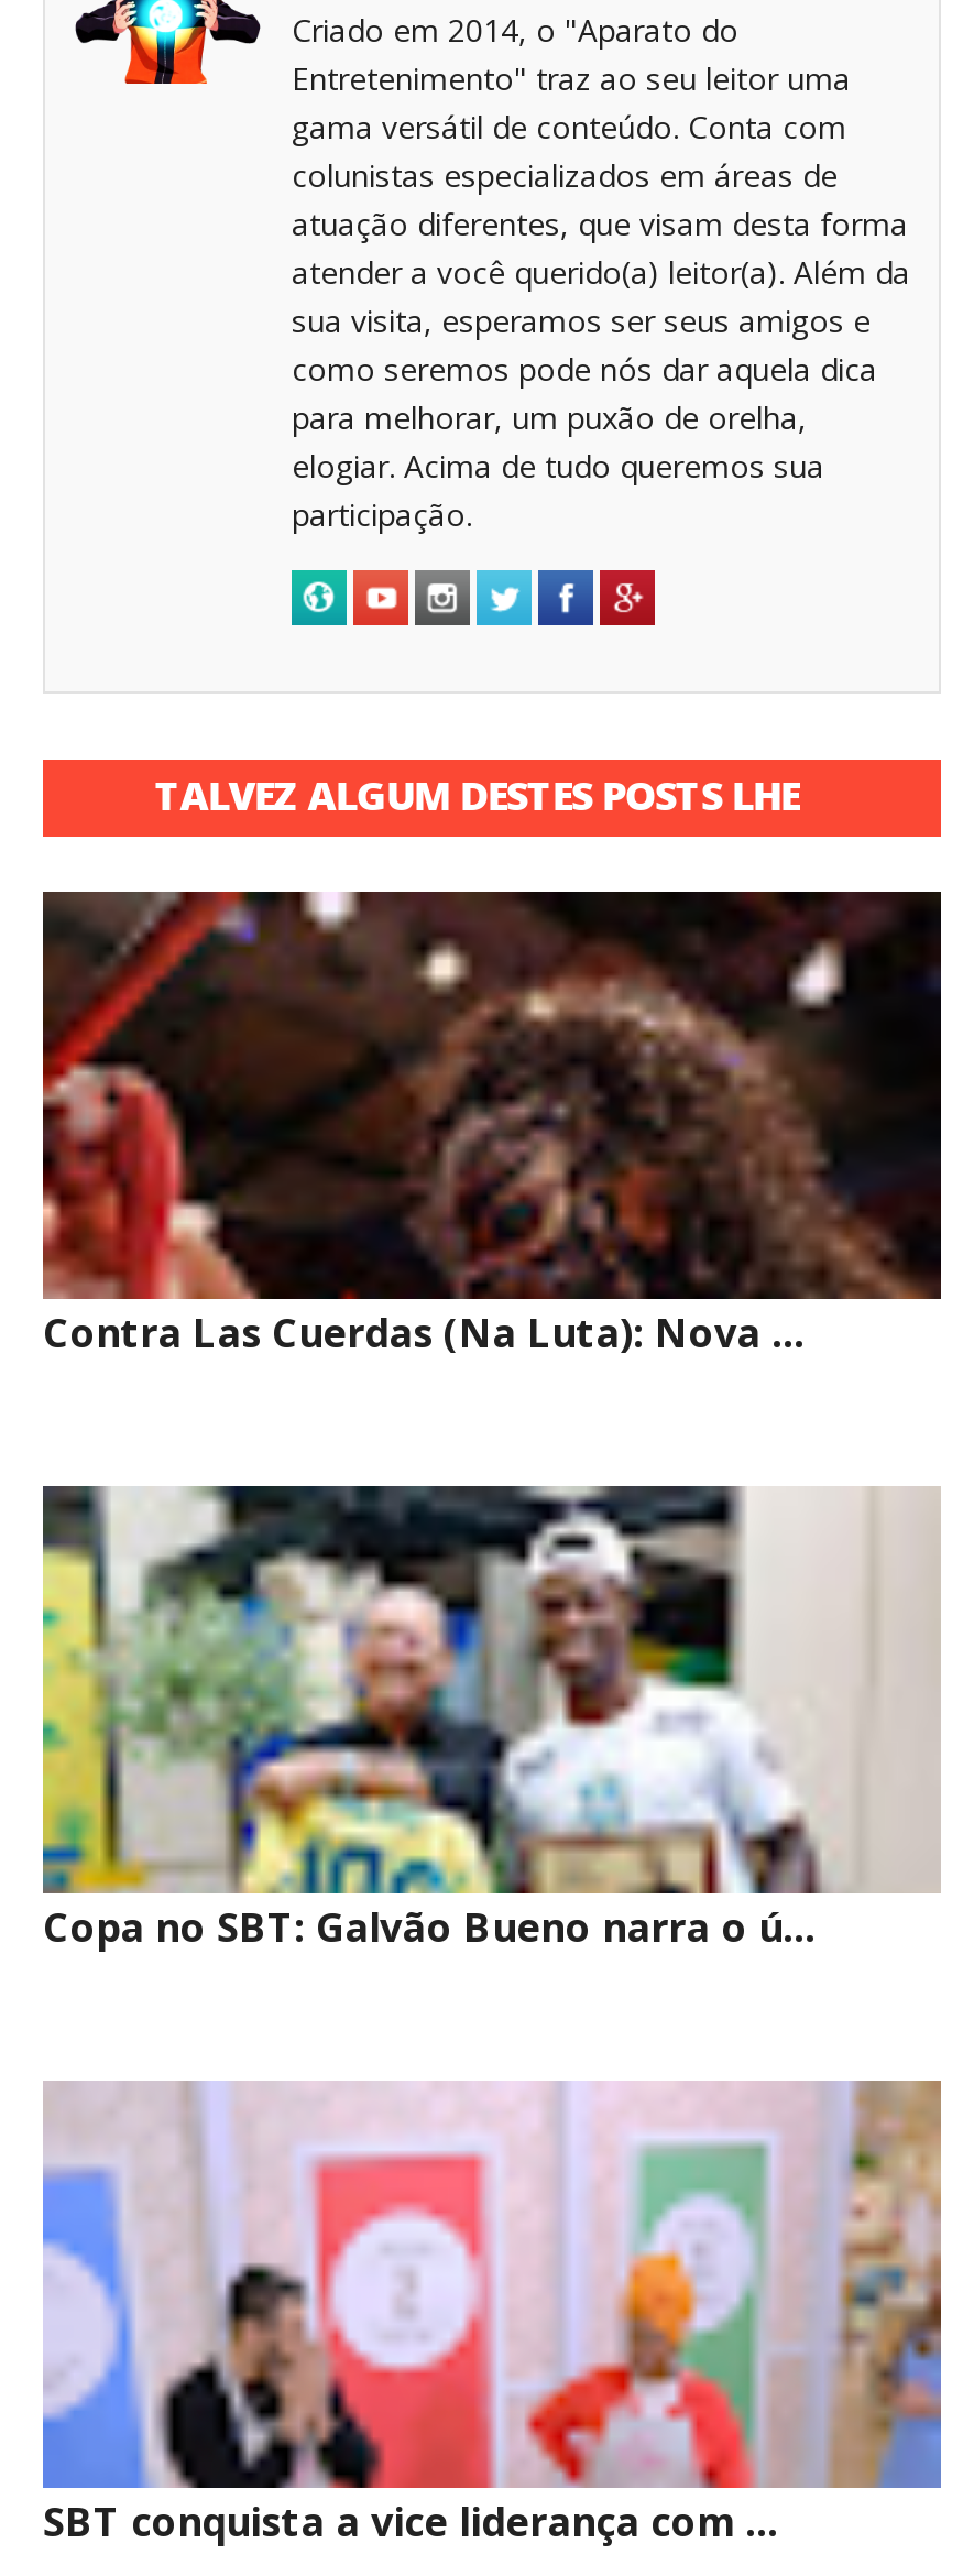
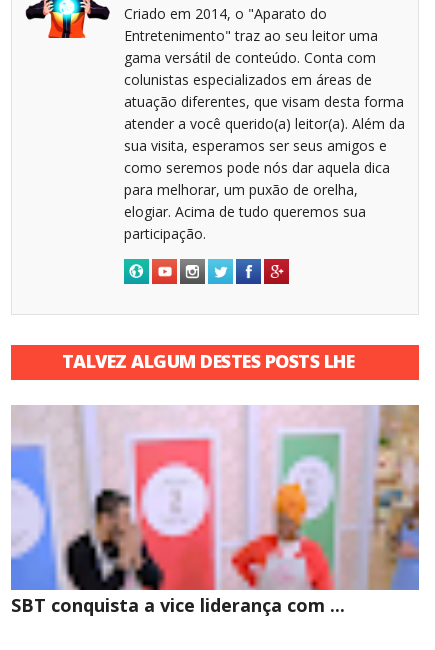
- [image]
- Contra Las Cuerdas (Na Luta): Nova ...

- [image]
- Copa no SBT: Galvão Bueno narra o ú...
